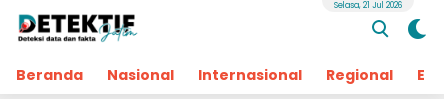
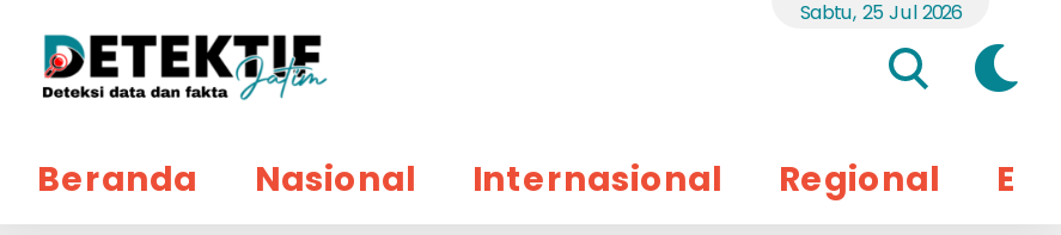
- Selasa, 21 Jul 2026
+ Sabtu, 25 Jul 2026
